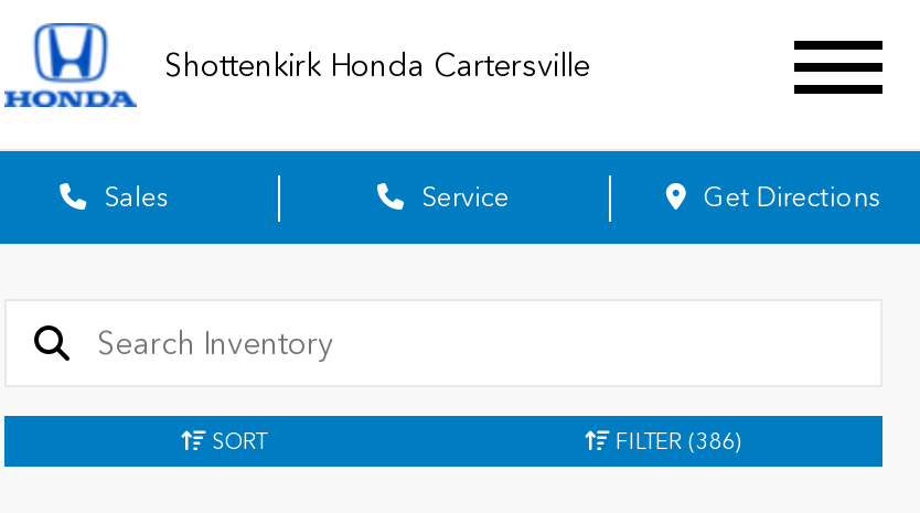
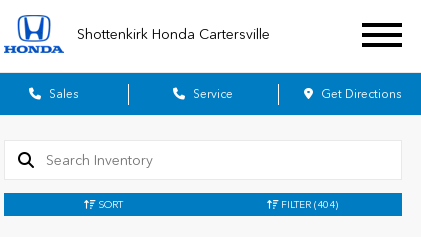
- FILTER (386)
+ FILTER (404)
